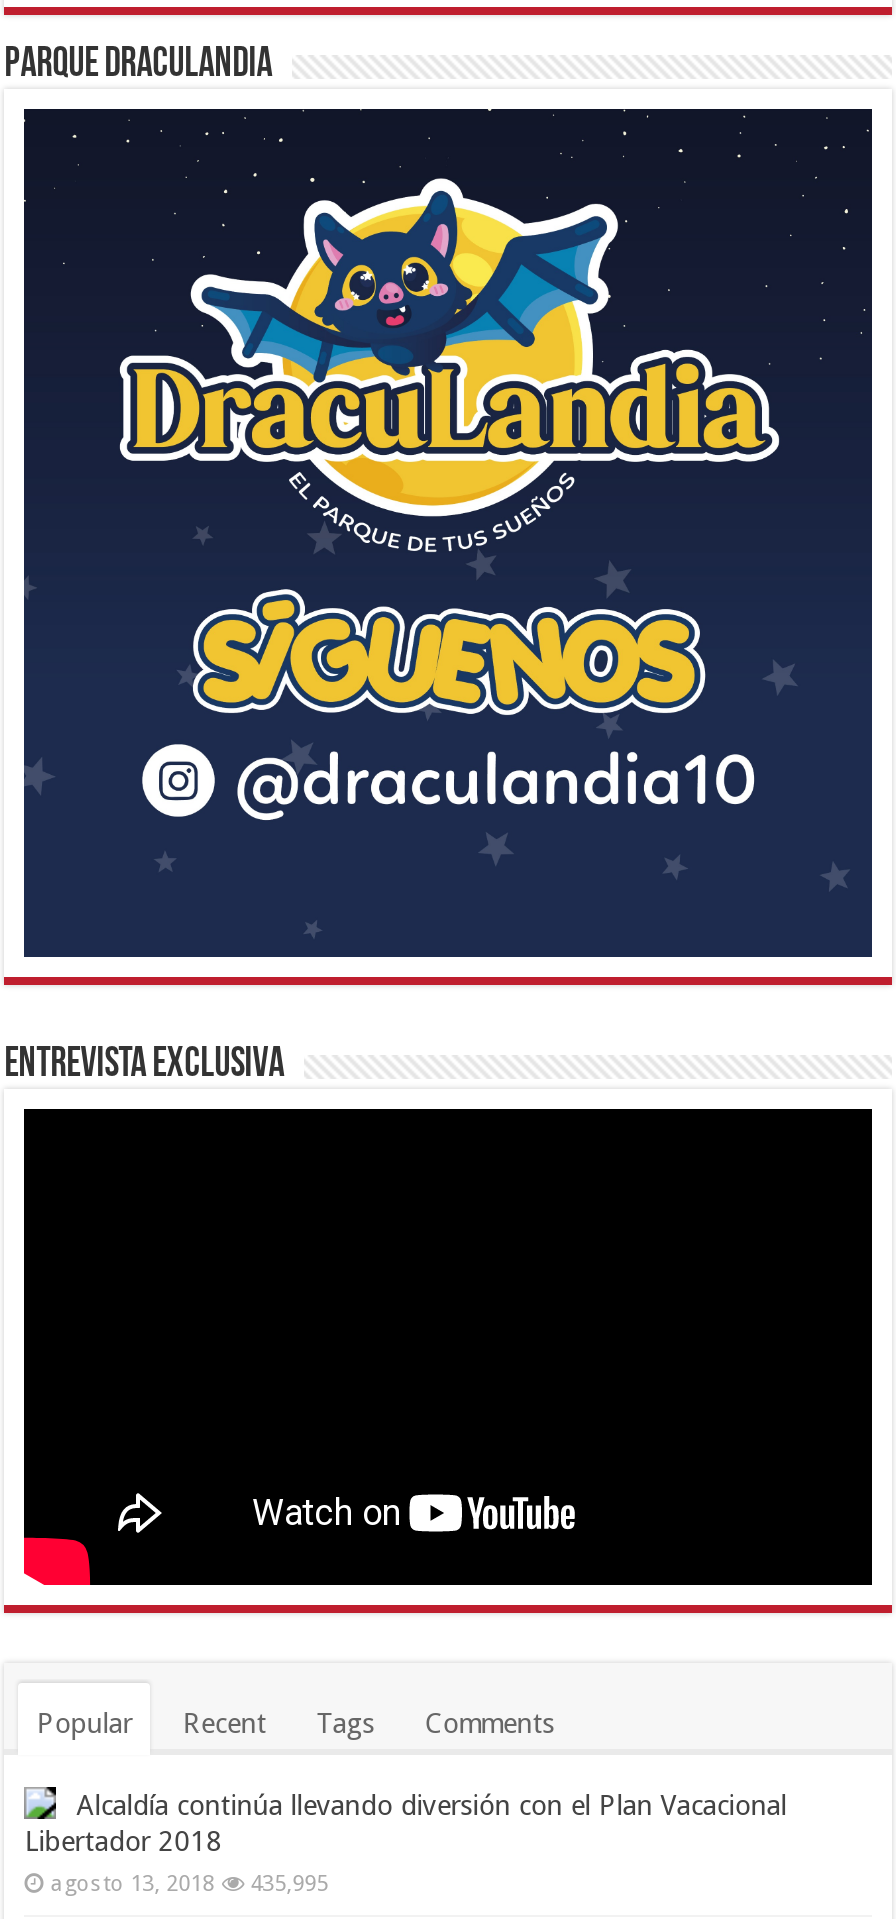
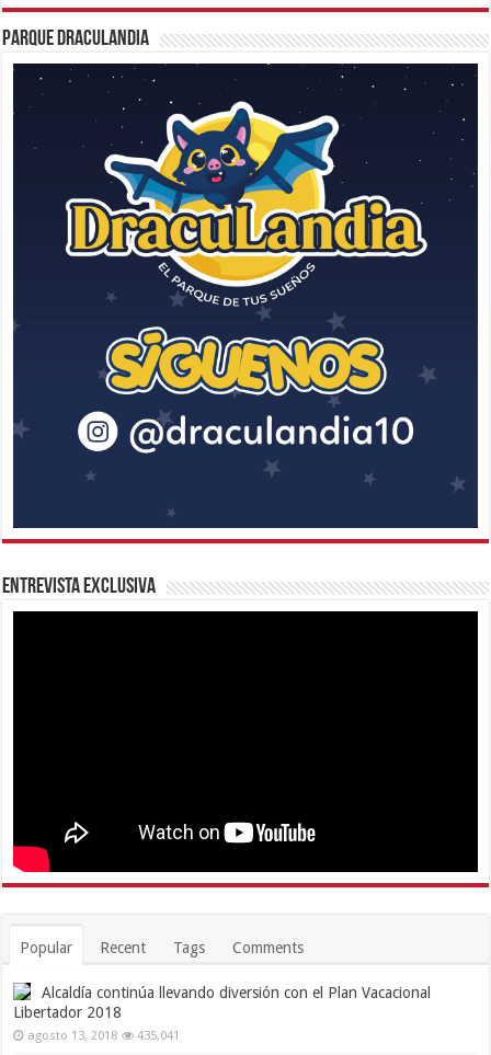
- agosto 13, 2018 435,995
+ agosto 13, 2018 435,041
